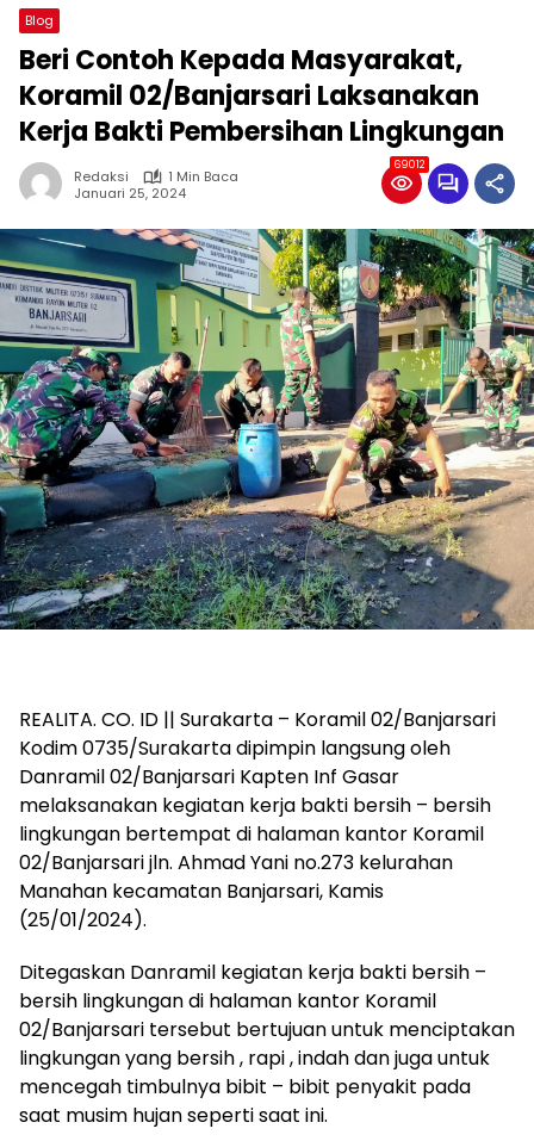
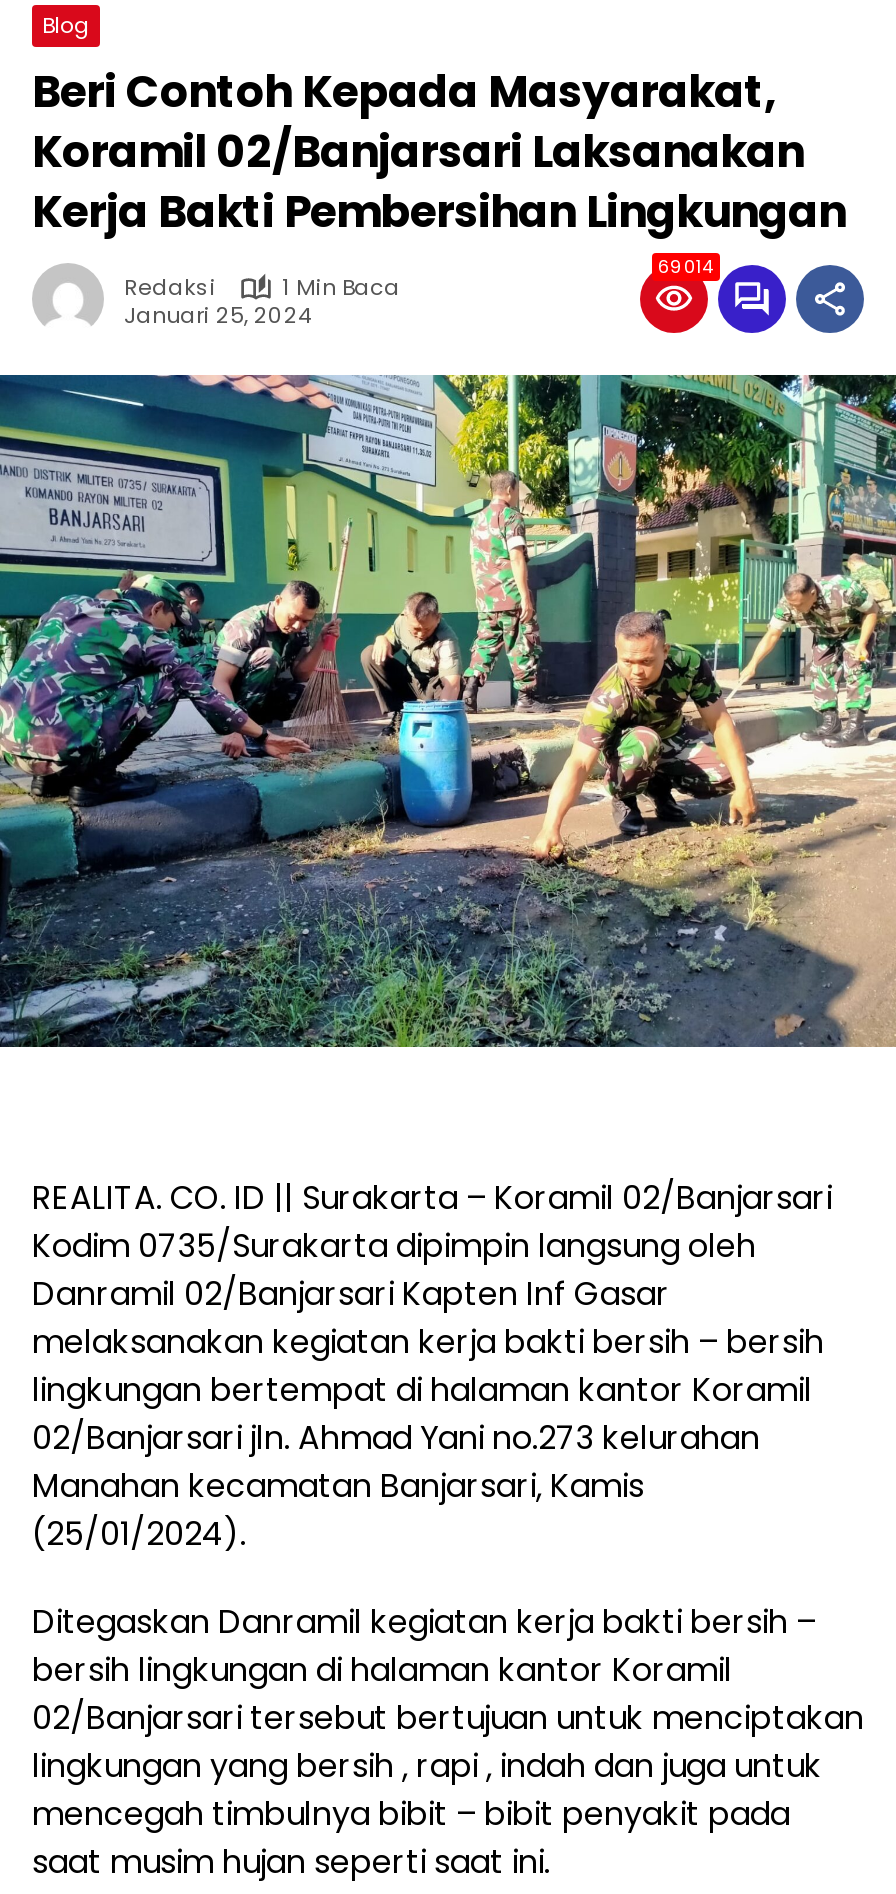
- 69012
+ 69014
